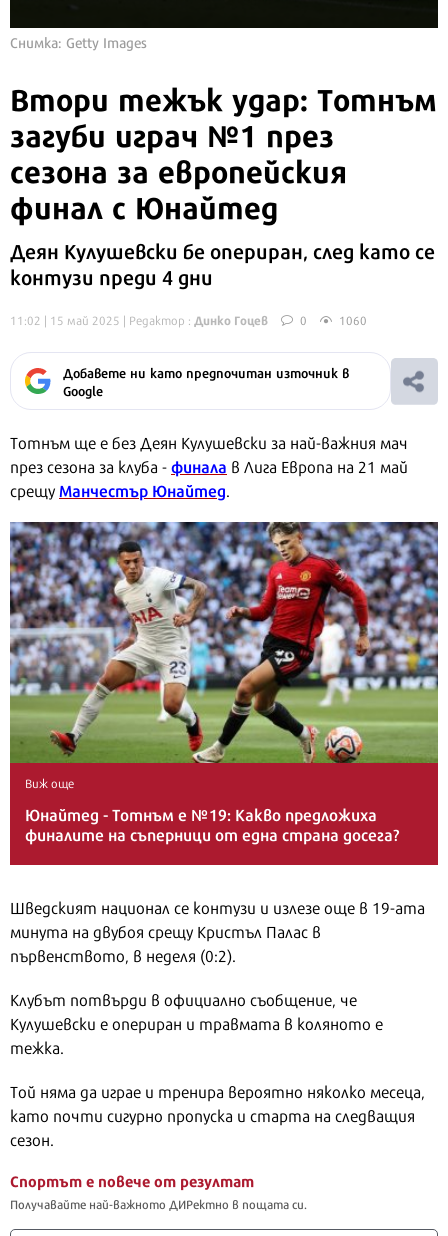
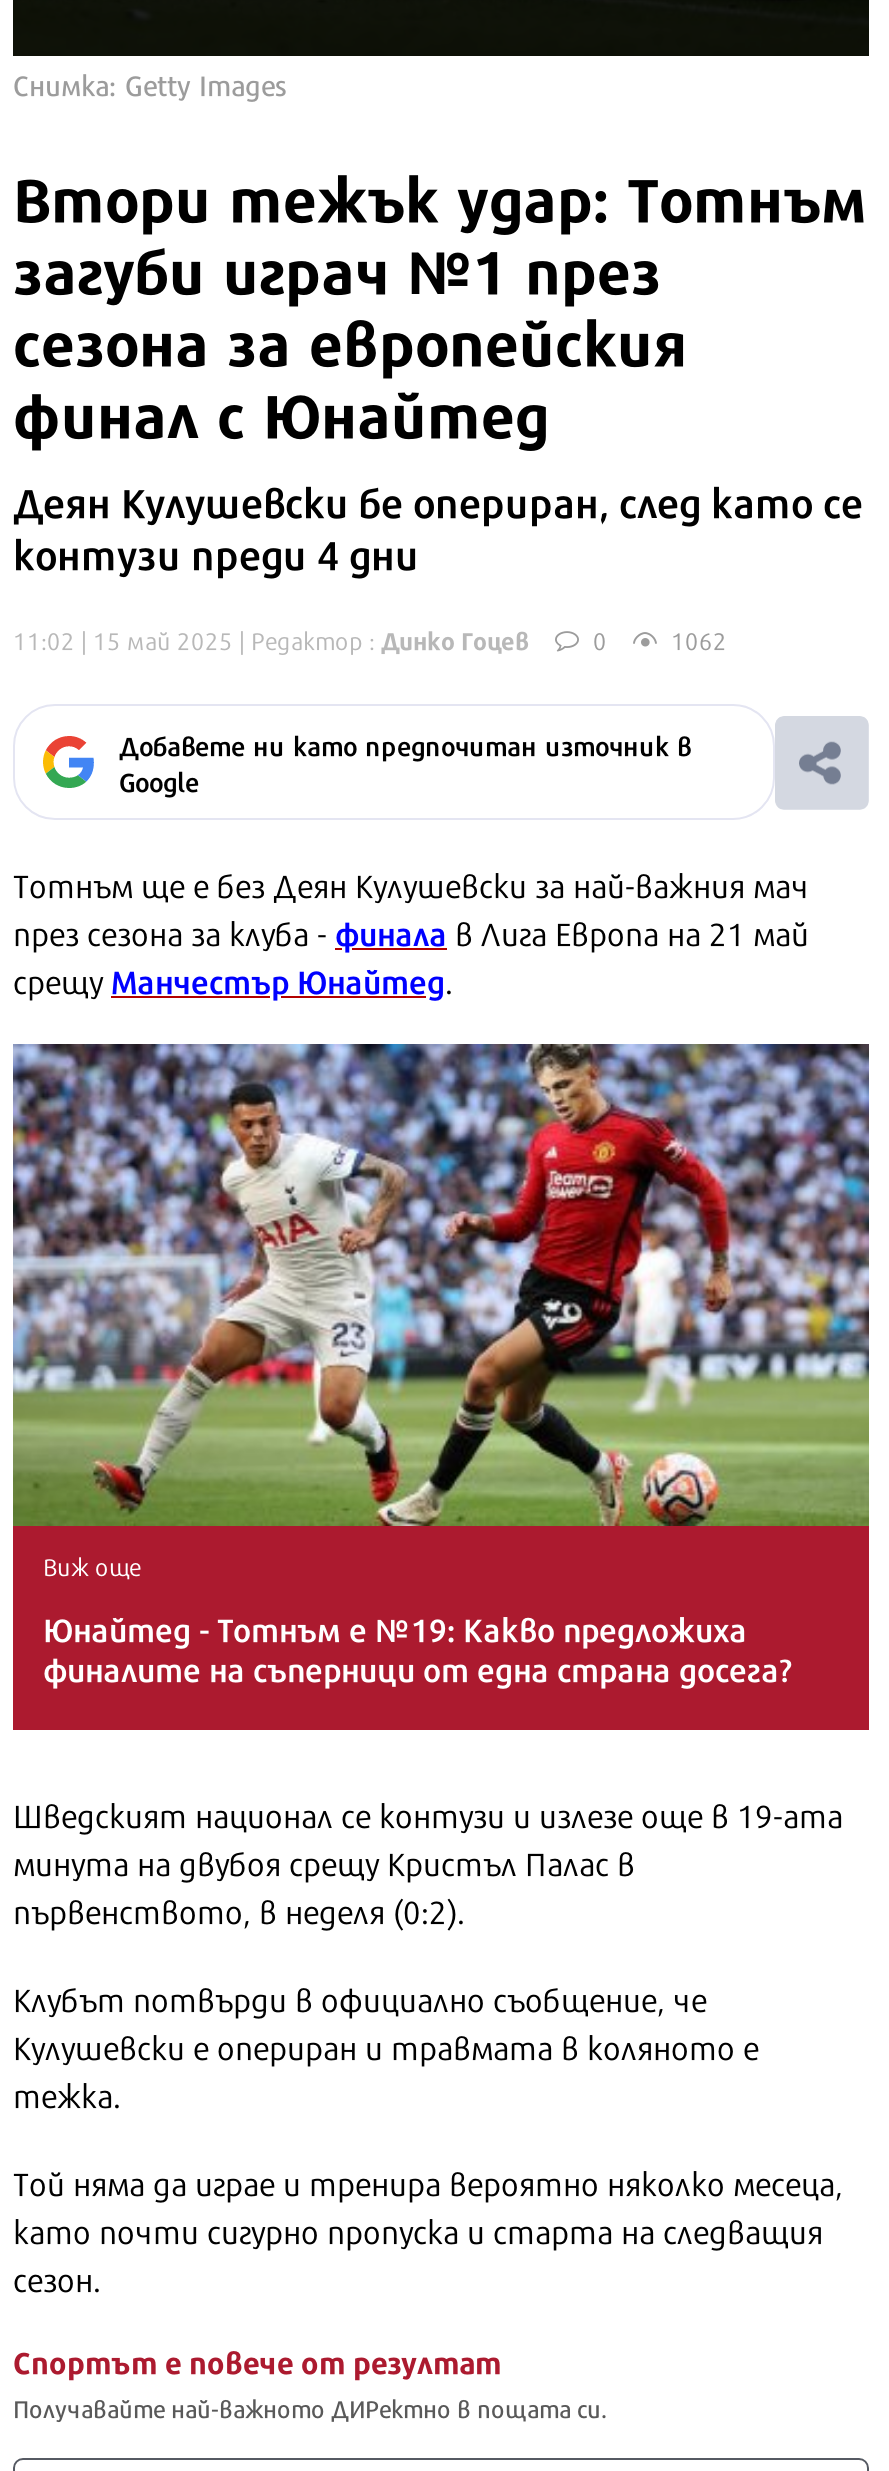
- 1060
+ 1062
